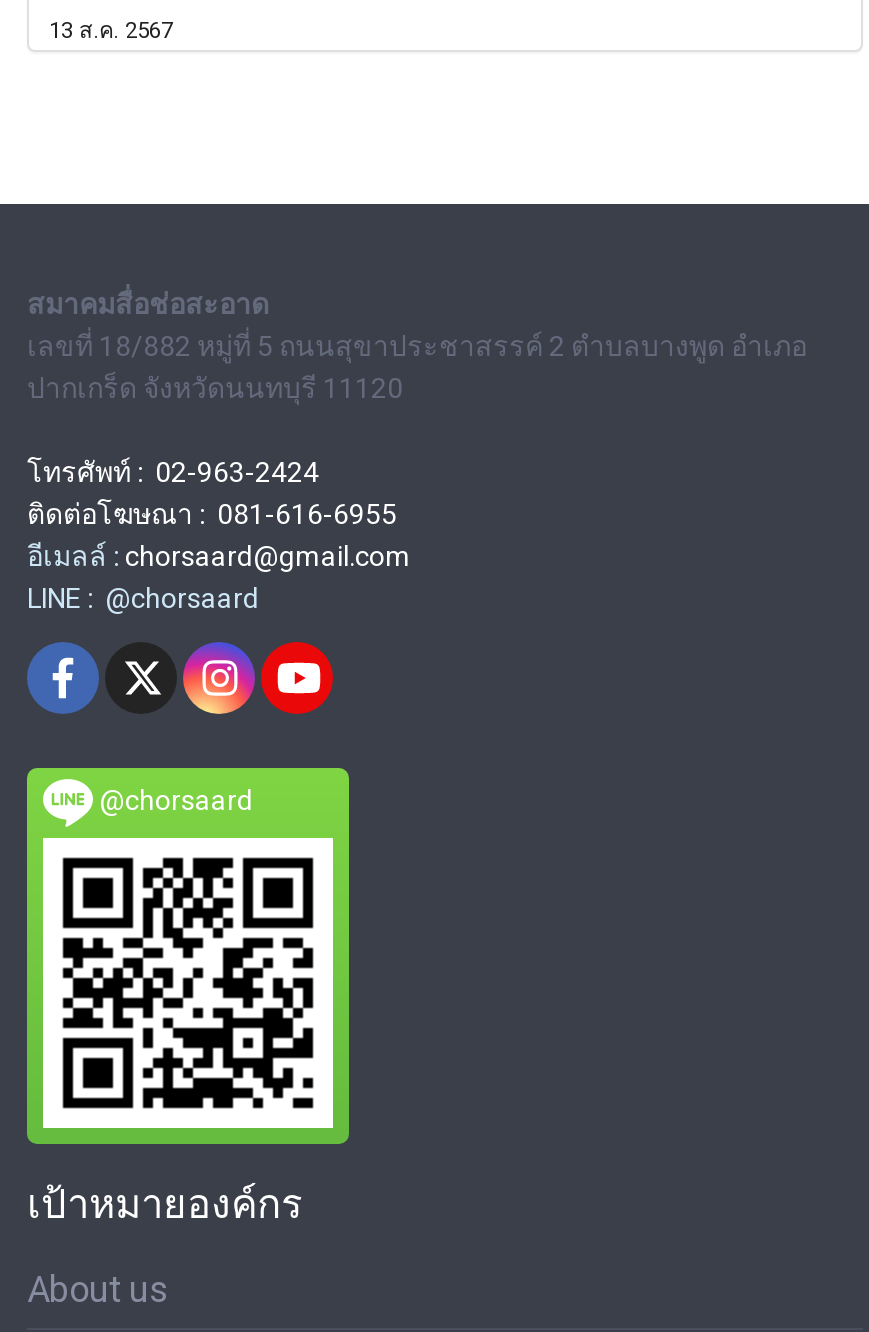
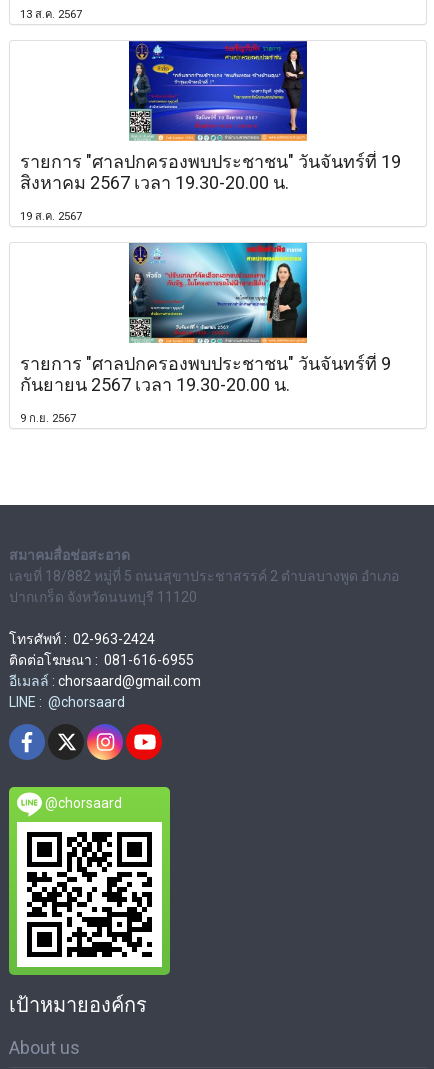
+ [image]
+ รายการ "ศาลปกครองพบประชาชน" วันจันทร์ที่ 19
+ สิงหาคม 2567 เวลา 19.30-20.00 น.
+ 19 ส.ค. 2567

+ [image]
+ รายการ "ศาลปกครองพบประชาชน" วันจันทร์ที่ 9
+ กันยายน 2567 เวลา 19.30-20.00 น.
+ 9 ก.ย. 2567
